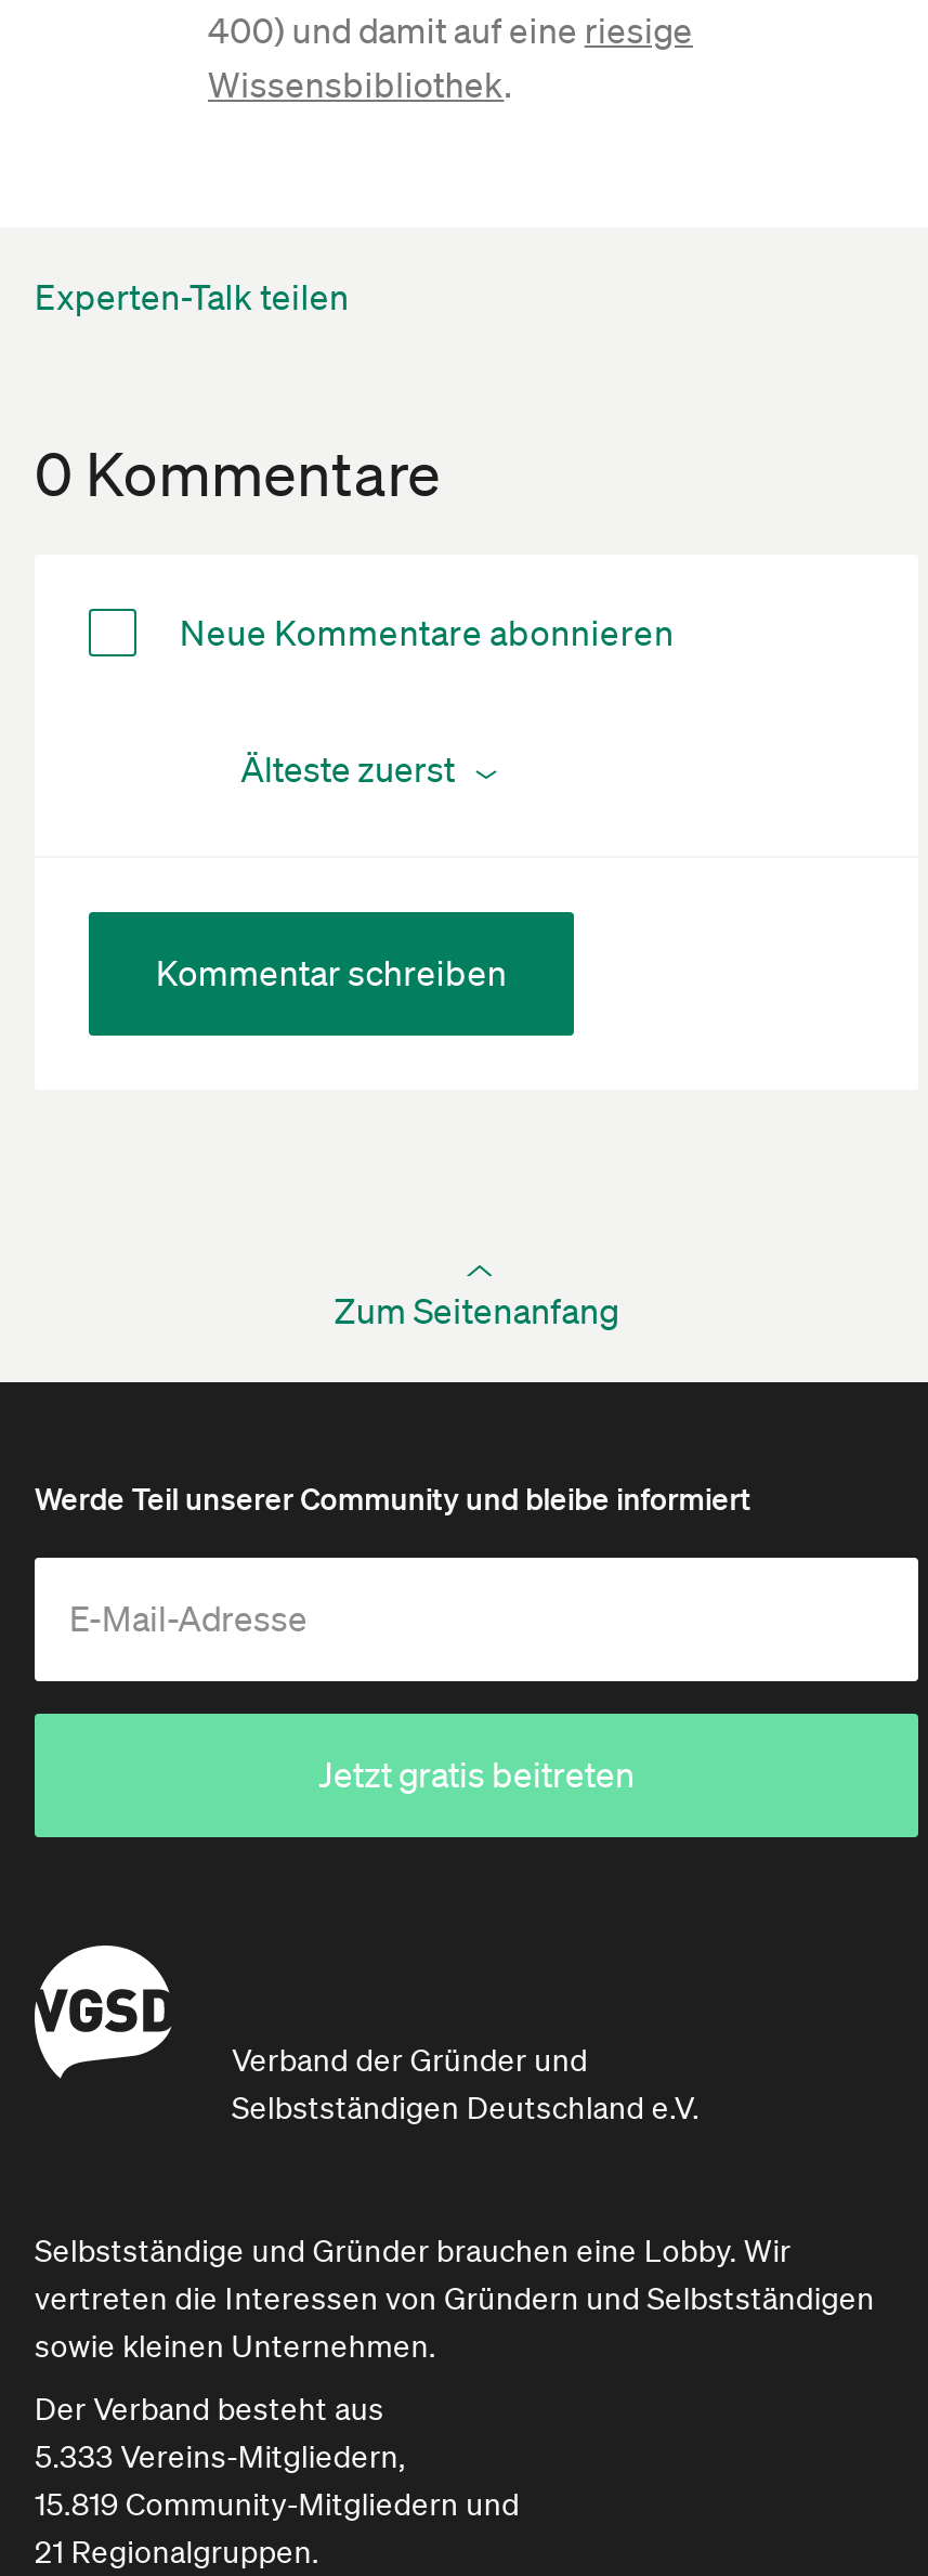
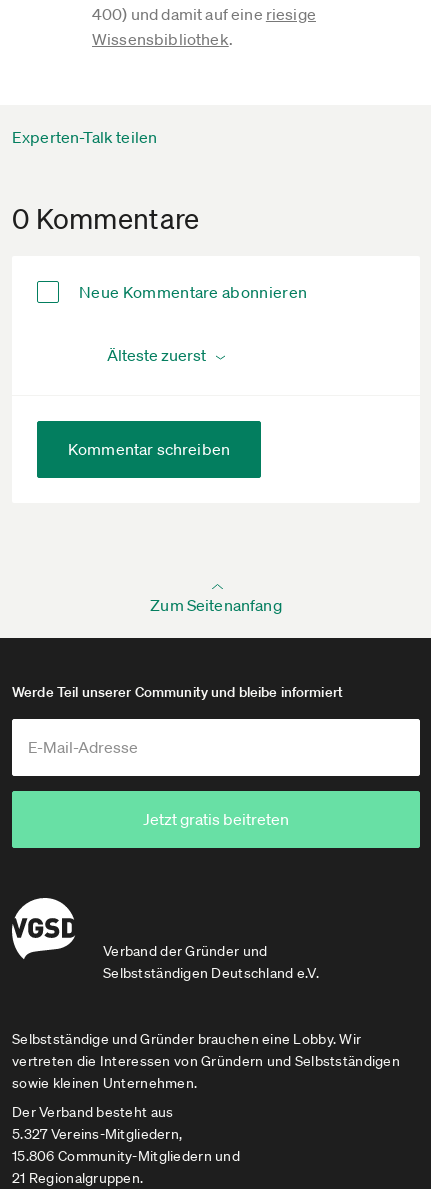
- 5.333 Vereins-Mitgliedern,
+ 5.327 Vereins-Mitgliedern,

- 15.819 Community-Mitgliedern und
+ 15.806 Community-Mitgliedern und
